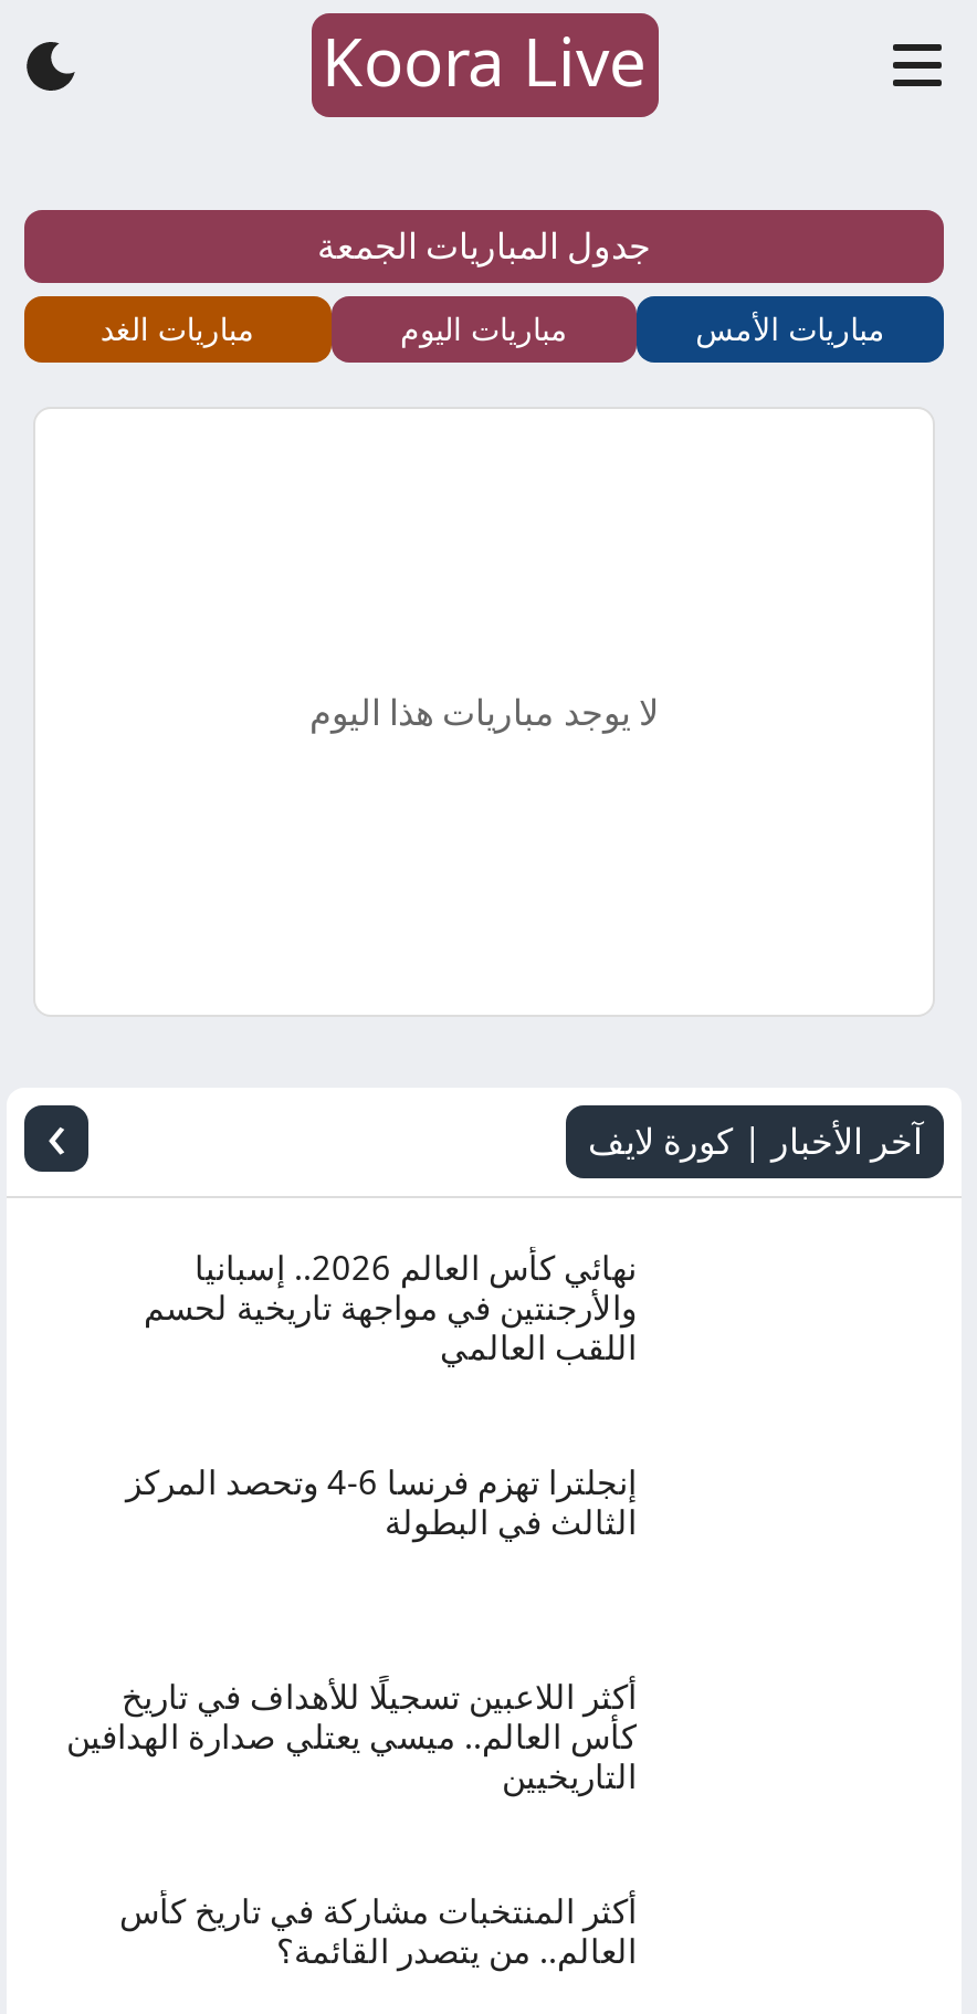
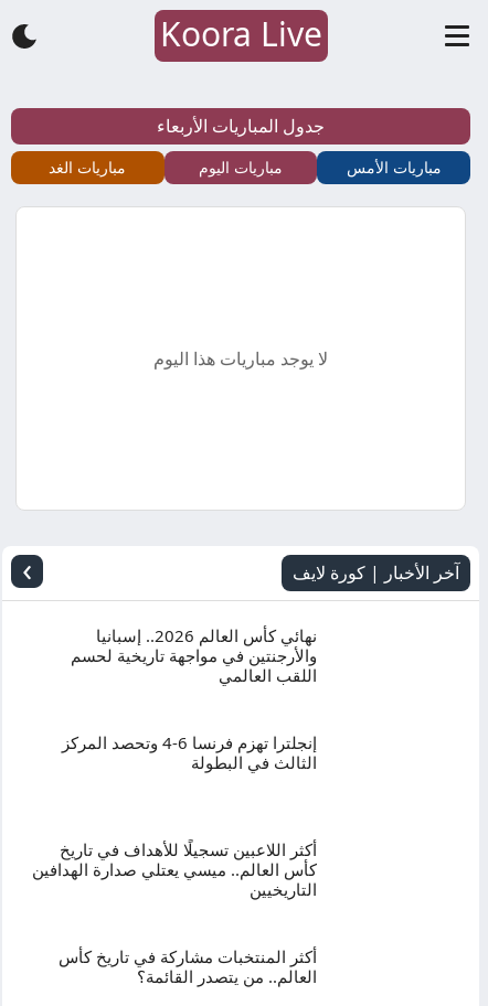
- جدول المباريات الجمعة
+ جدول المباريات الأربعاء
